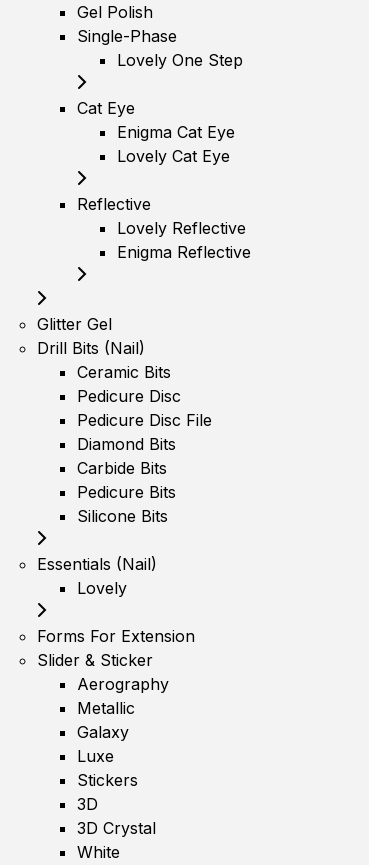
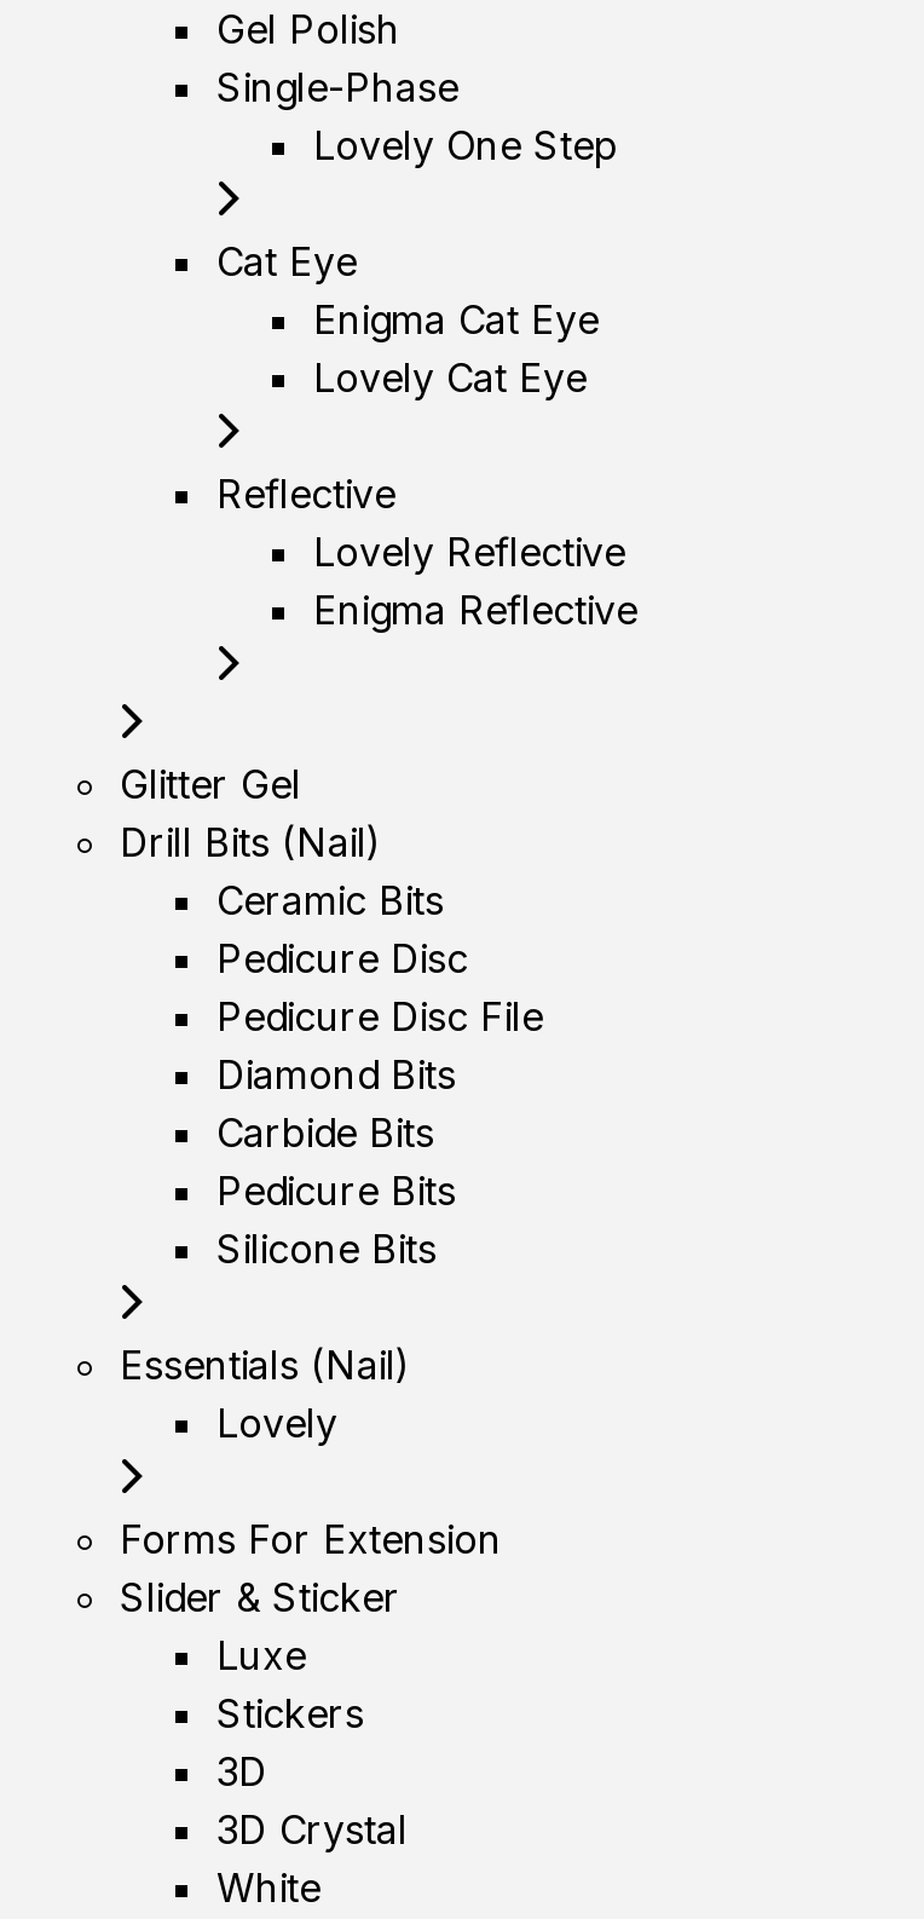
- Aerography
- Metallic
- Galaxy
